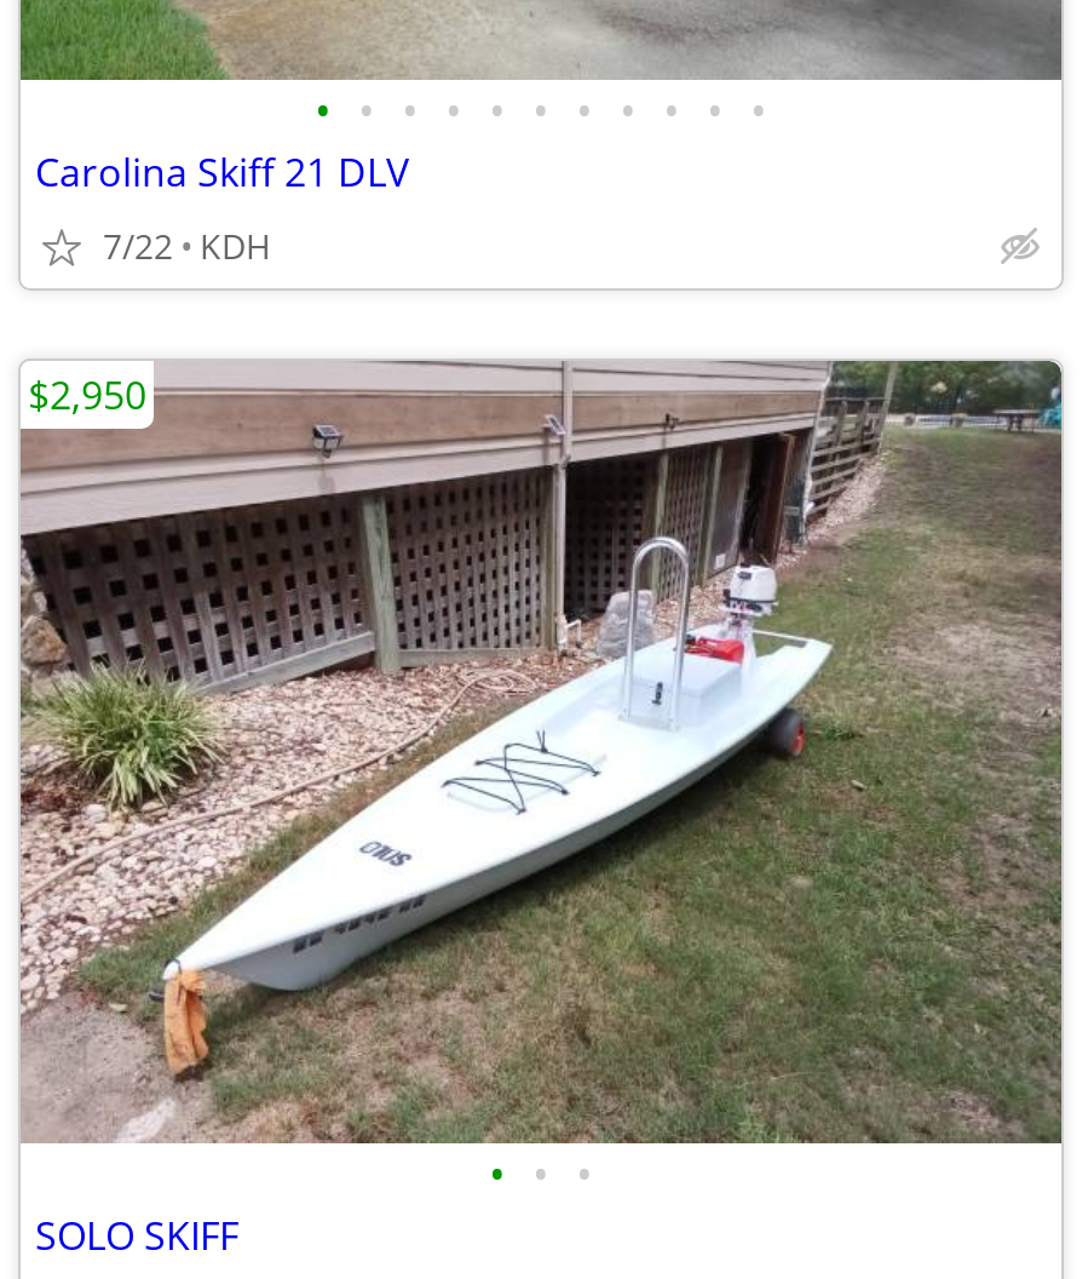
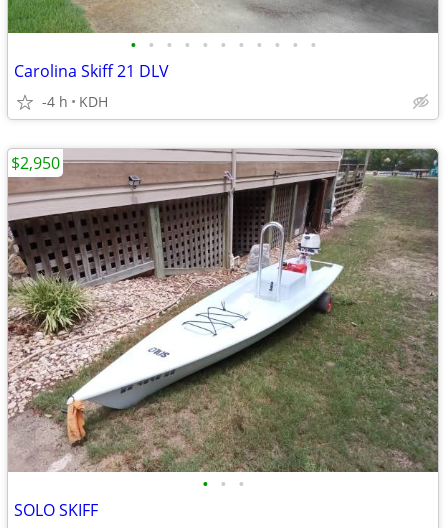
- 7/22 KDH
+ -4 h KDH
